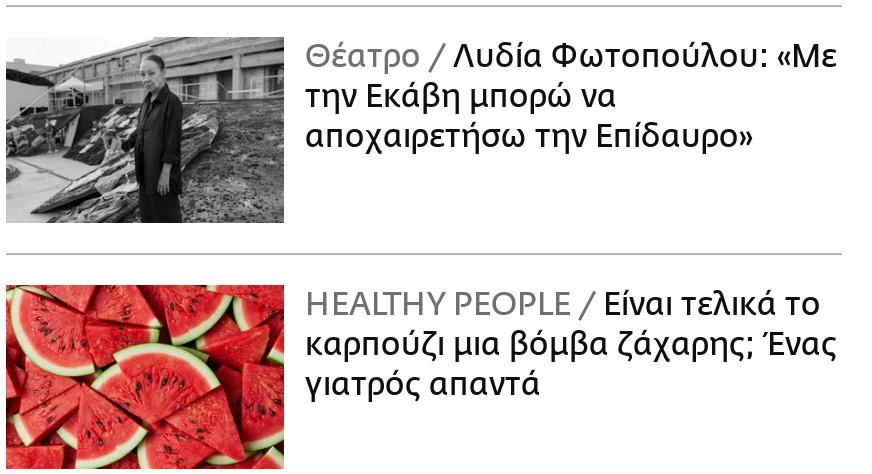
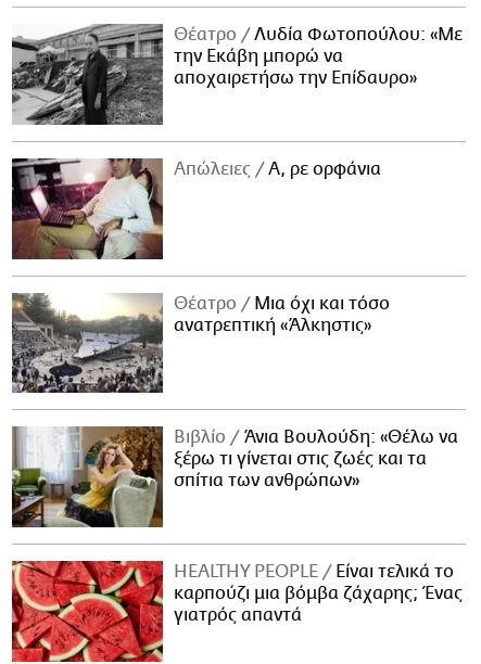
+ [image]
+ Απώλειες Α, ρε ορφάνια

+ [image]
+ Θέατρο Μια όχι και τόσο
+ ανατρεπτική «Άλκηστις»

+ [image]
+ Βιβλίο Άνια Βουλούδη: «Θέλω να
+ ξέρω τι γίνεται στις ζωές και τα
+ σπίτια των ανθρώπων»
